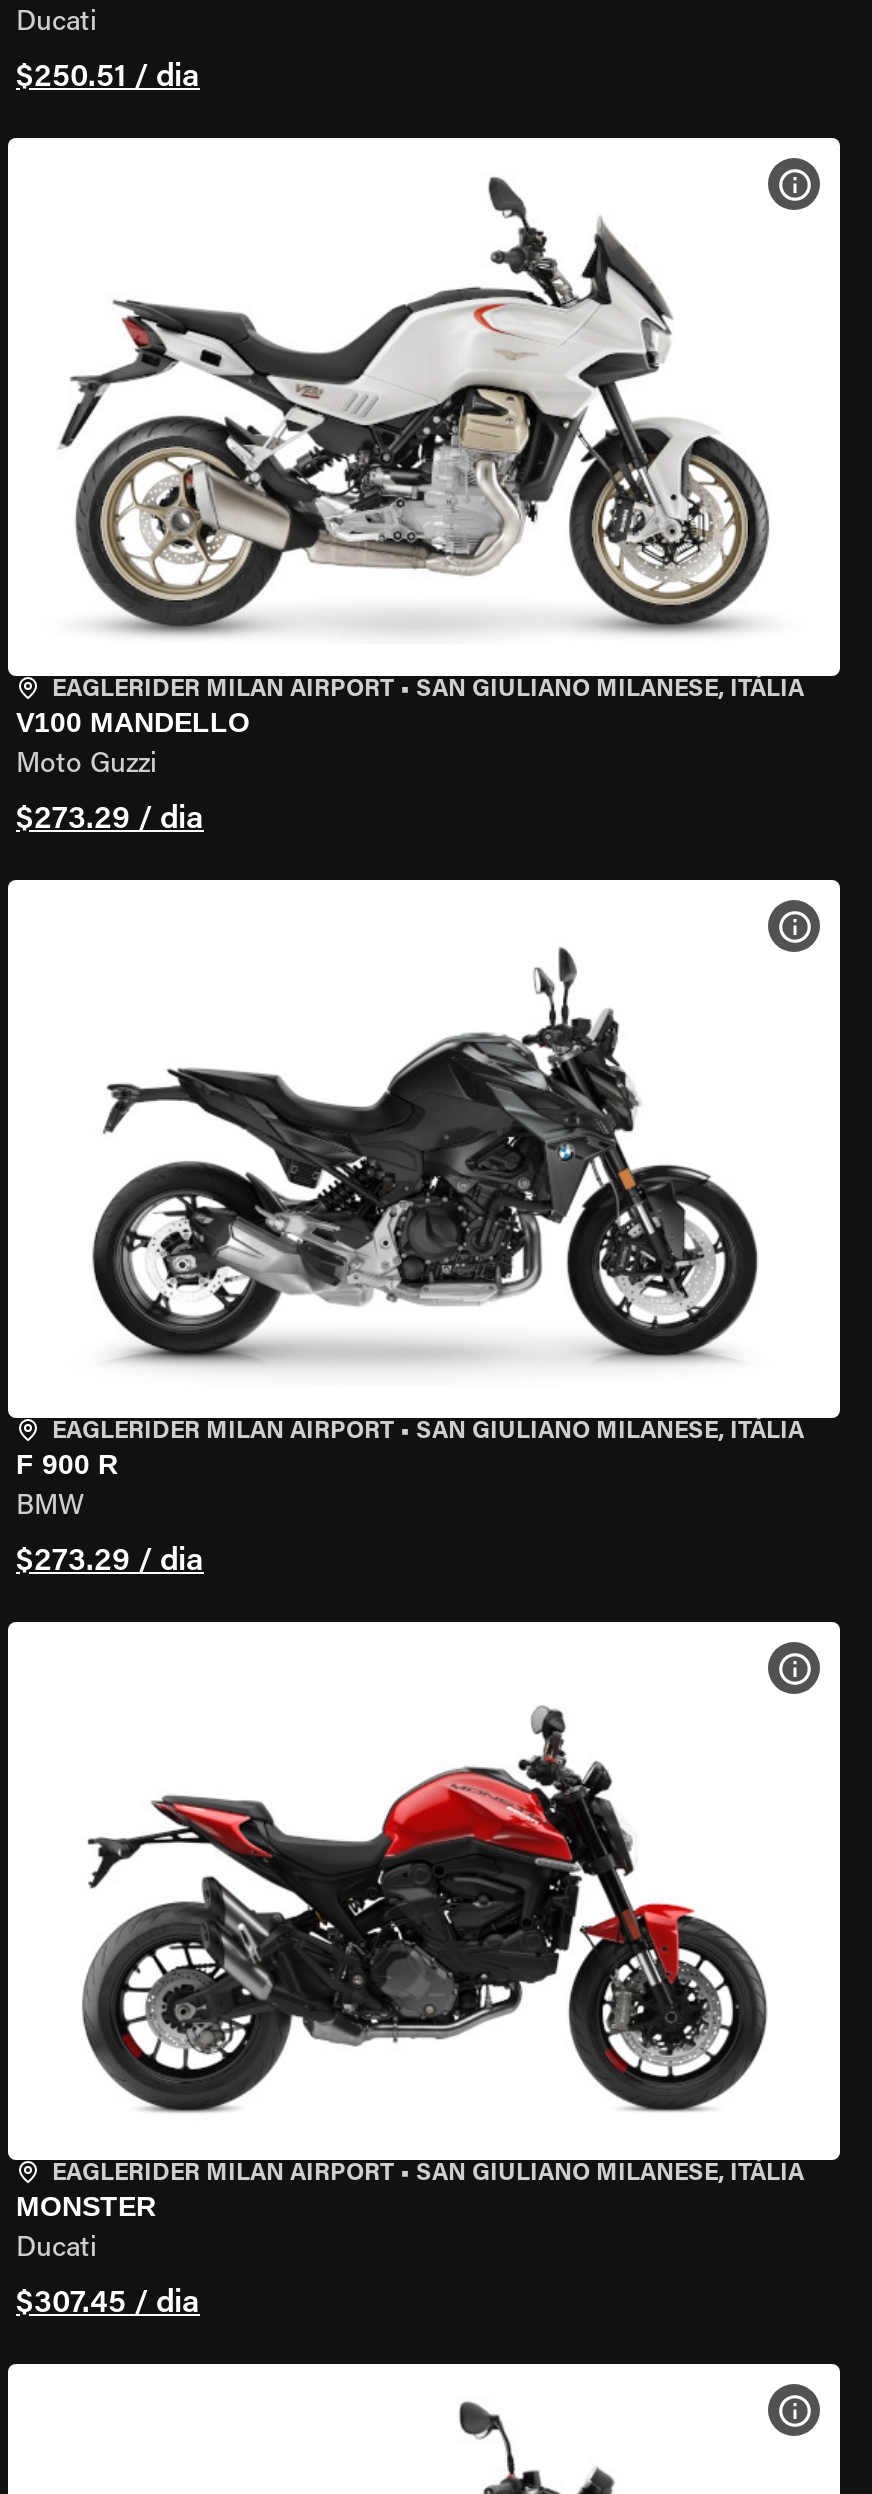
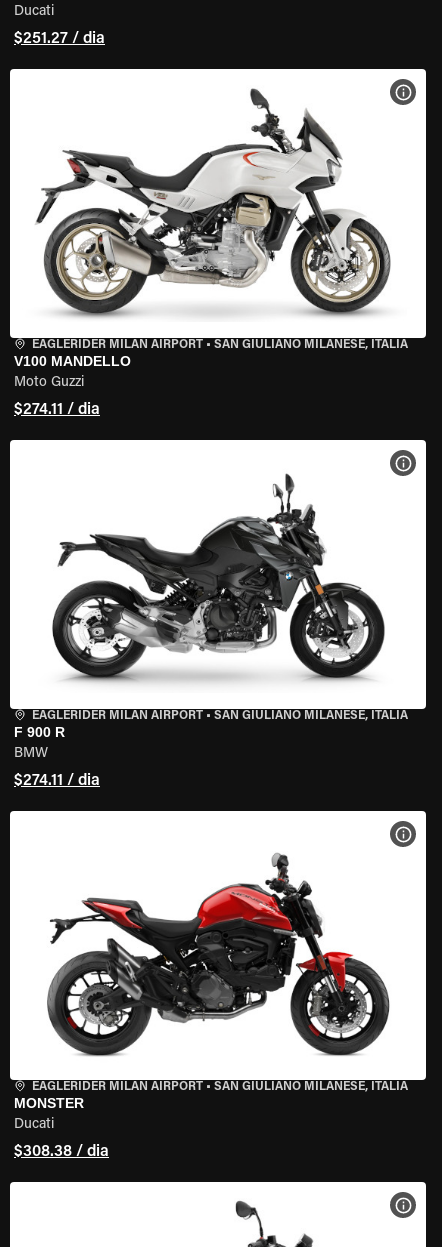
- $250.51 / dia
+ $251.27 / dia

- $273.29 / dia
+ $274.11 / dia

- $273.29 / dia
+ $274.11 / dia

- $307.45 / dia
+ $308.38 / dia
